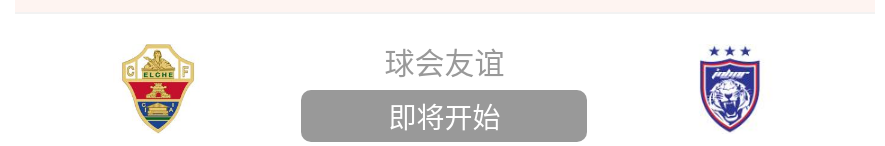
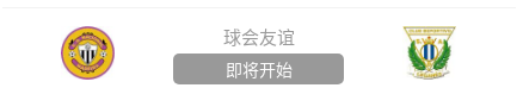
- [image]
+ [image]

- [image]
+ [image]
